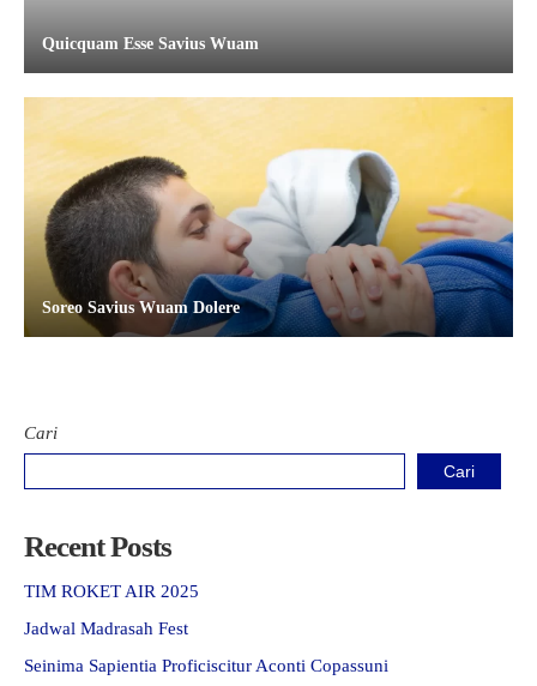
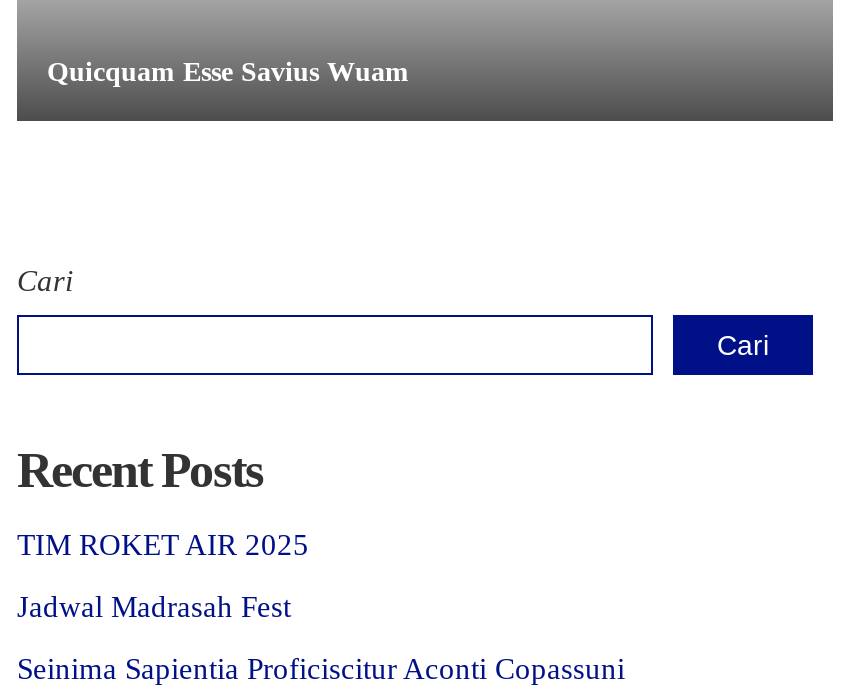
- [image]
- Soreo Savius Wuam Dolere
